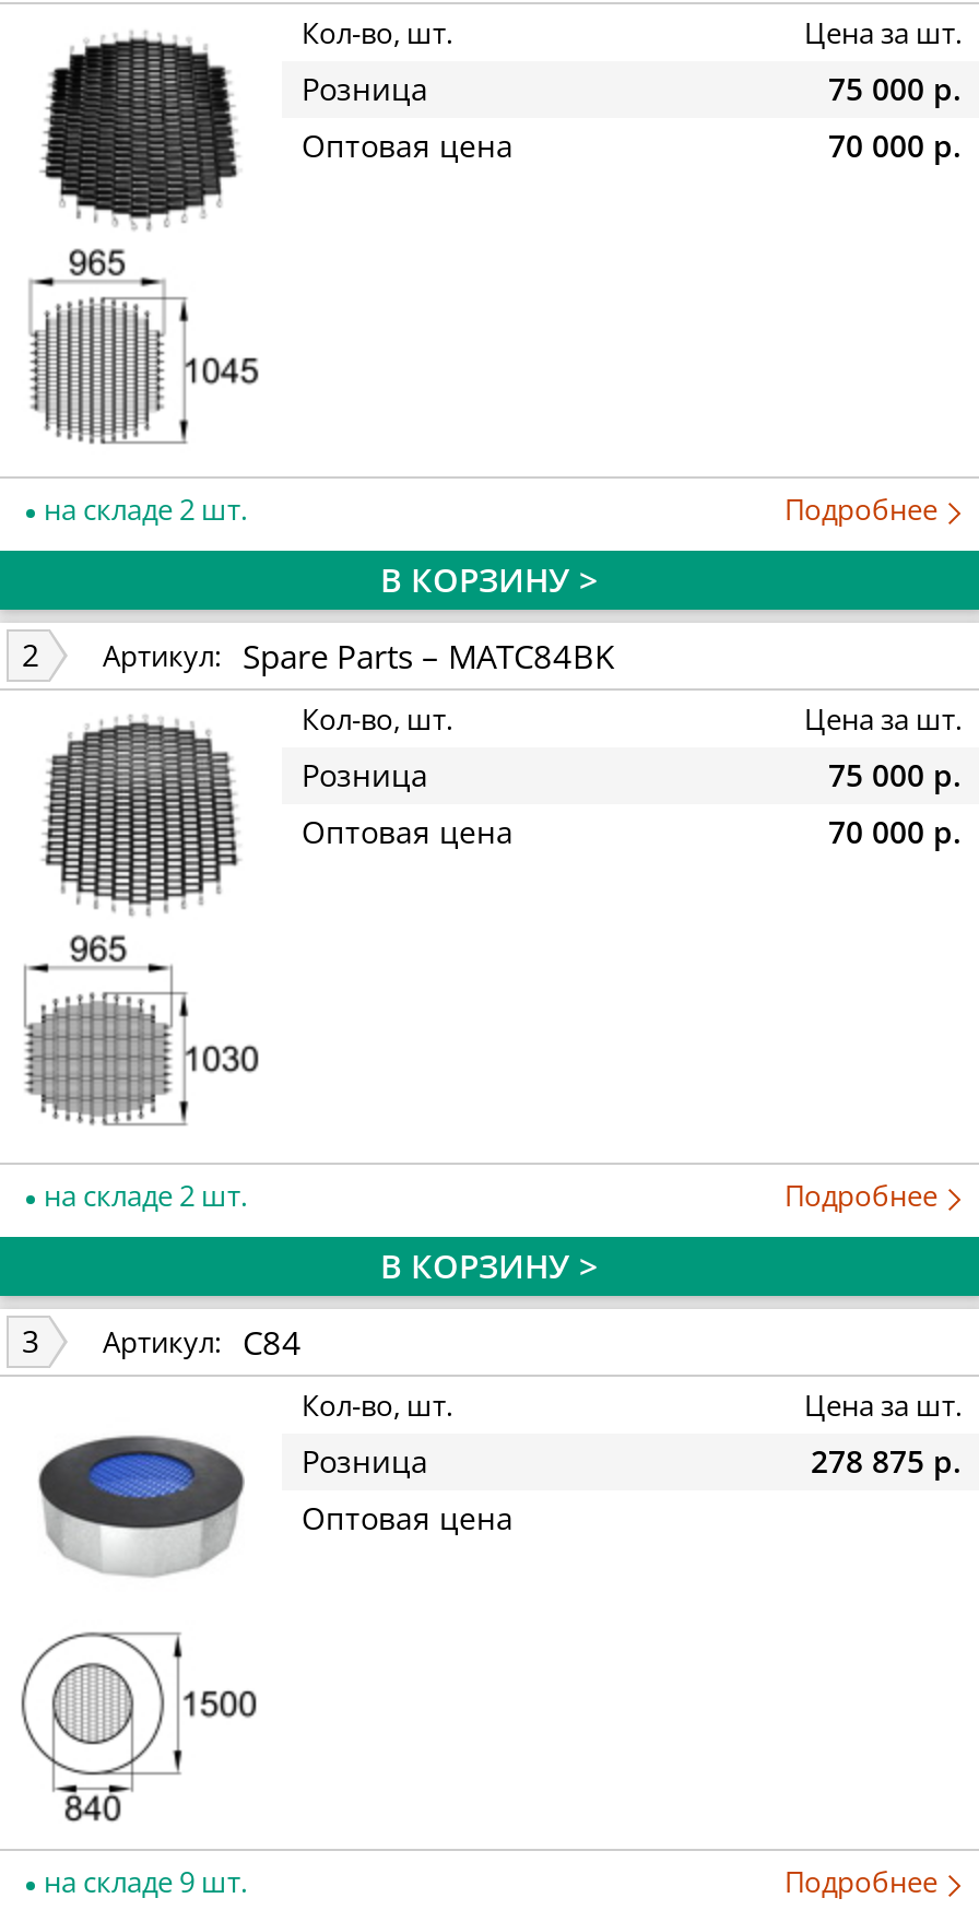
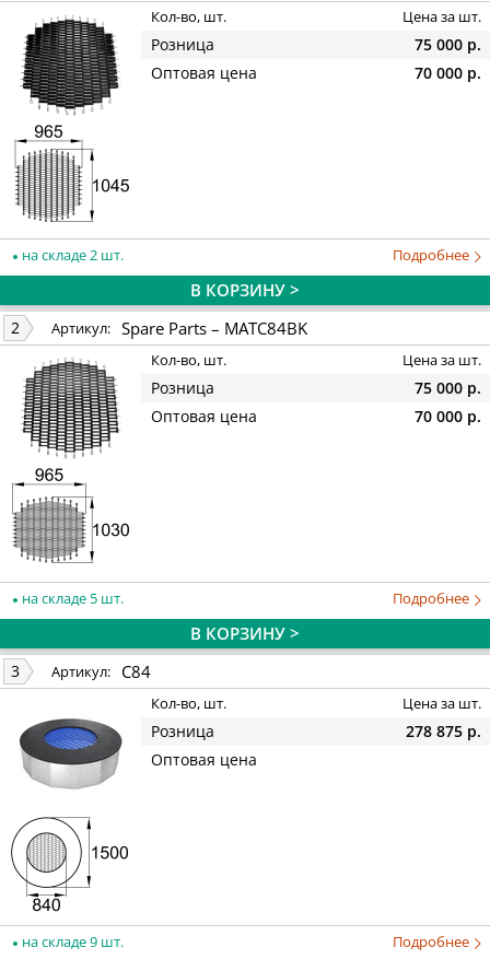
- на складе 2 шт.
+ на складе 5 шт.
